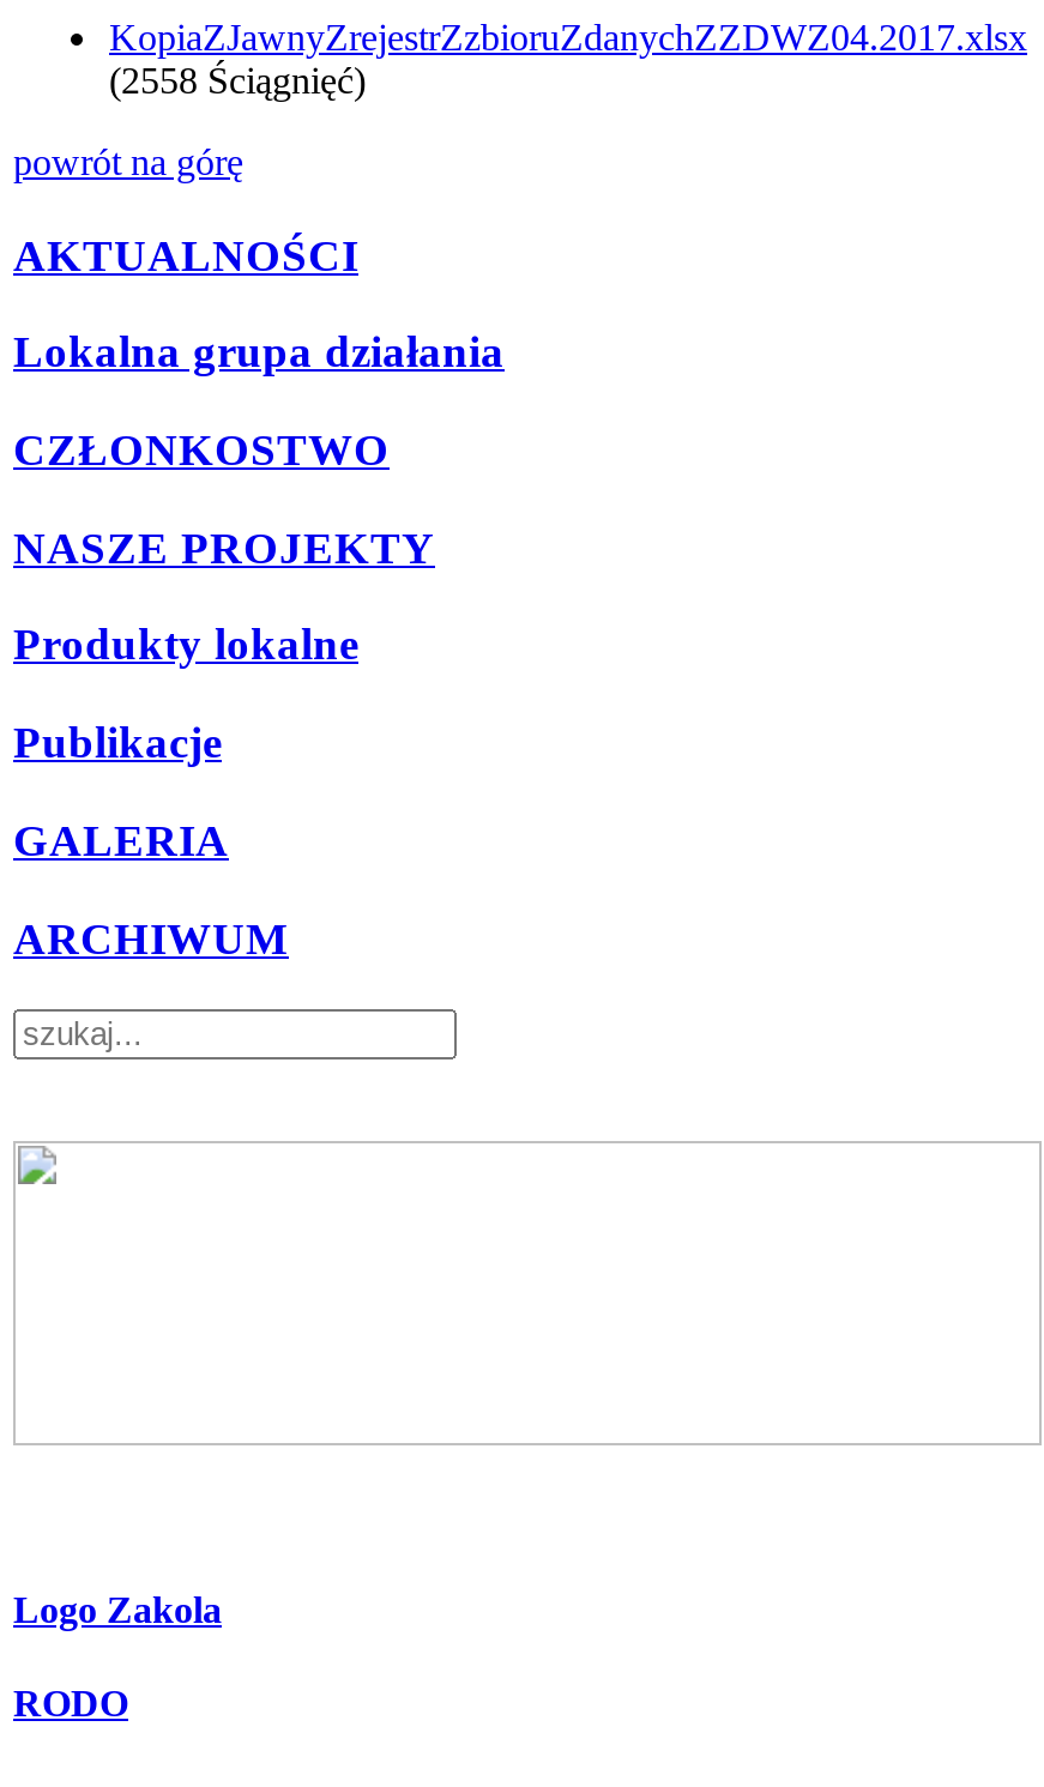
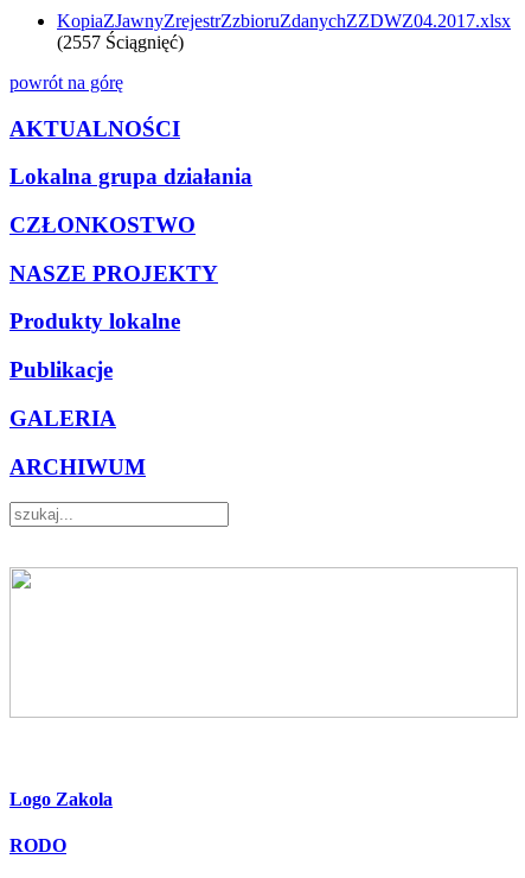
- (2558 Ściągnięć)
+ (2557 Ściągnięć)
